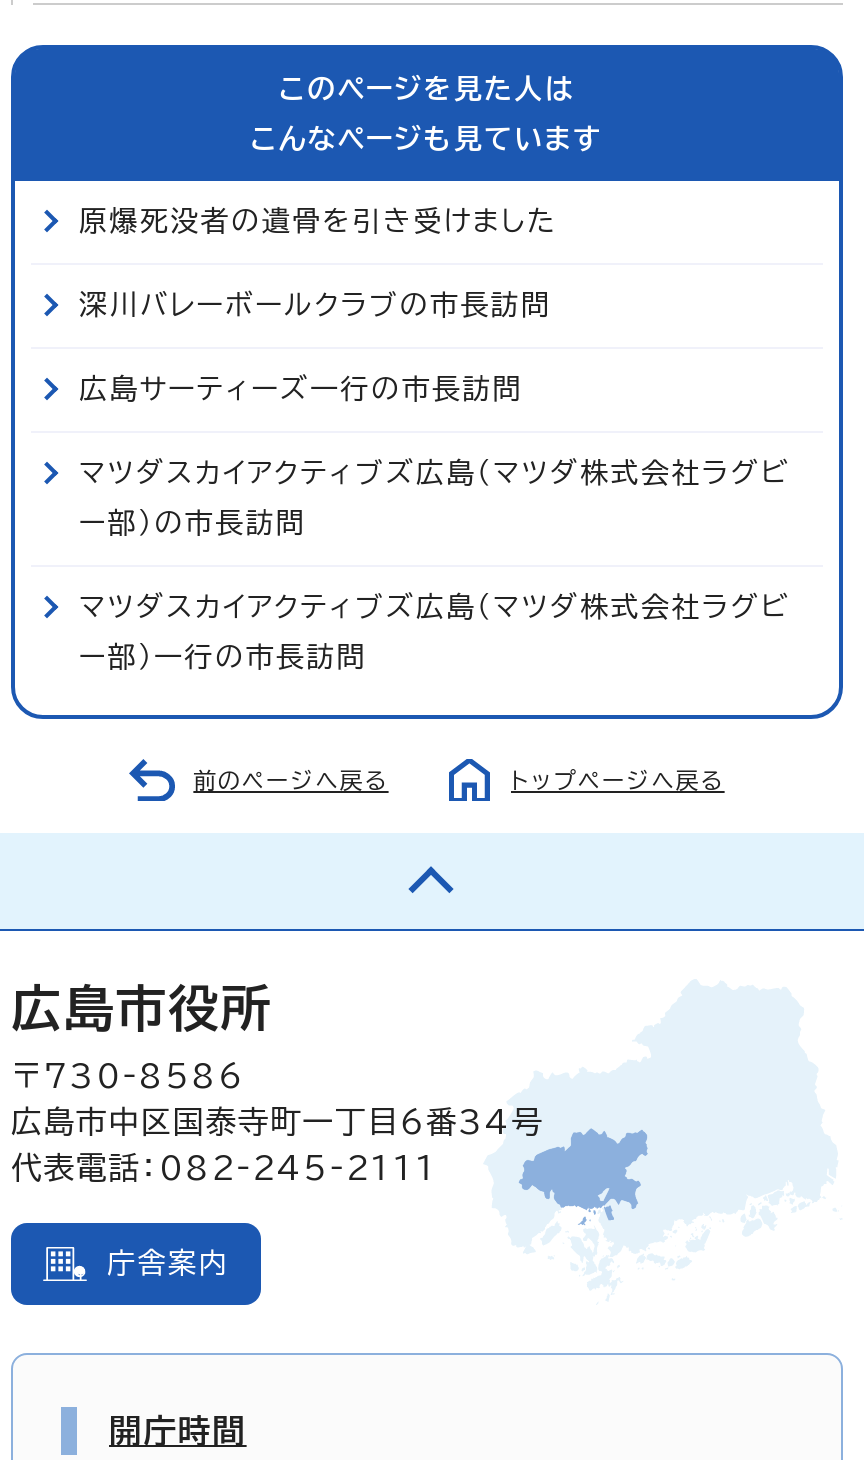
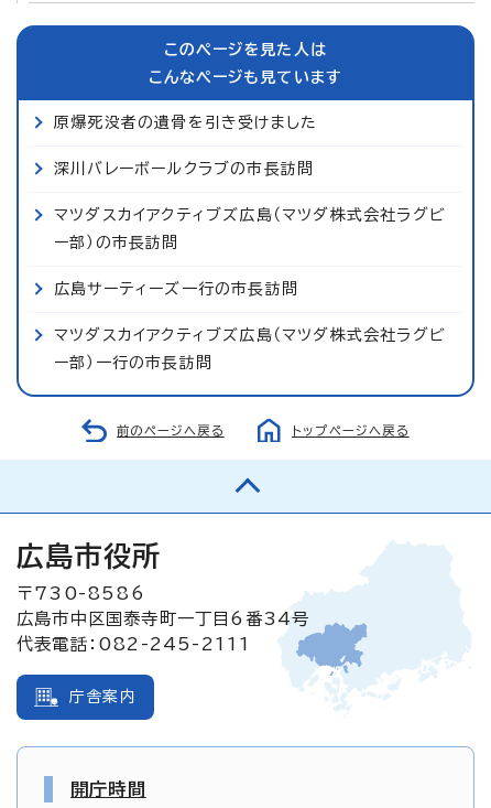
moved down: 広島サーティーズ一行の市長訪問

moved up: マツダスカイアクティブズ広島（マツダ株式会社ラグビ | ー部）の市長訪問
